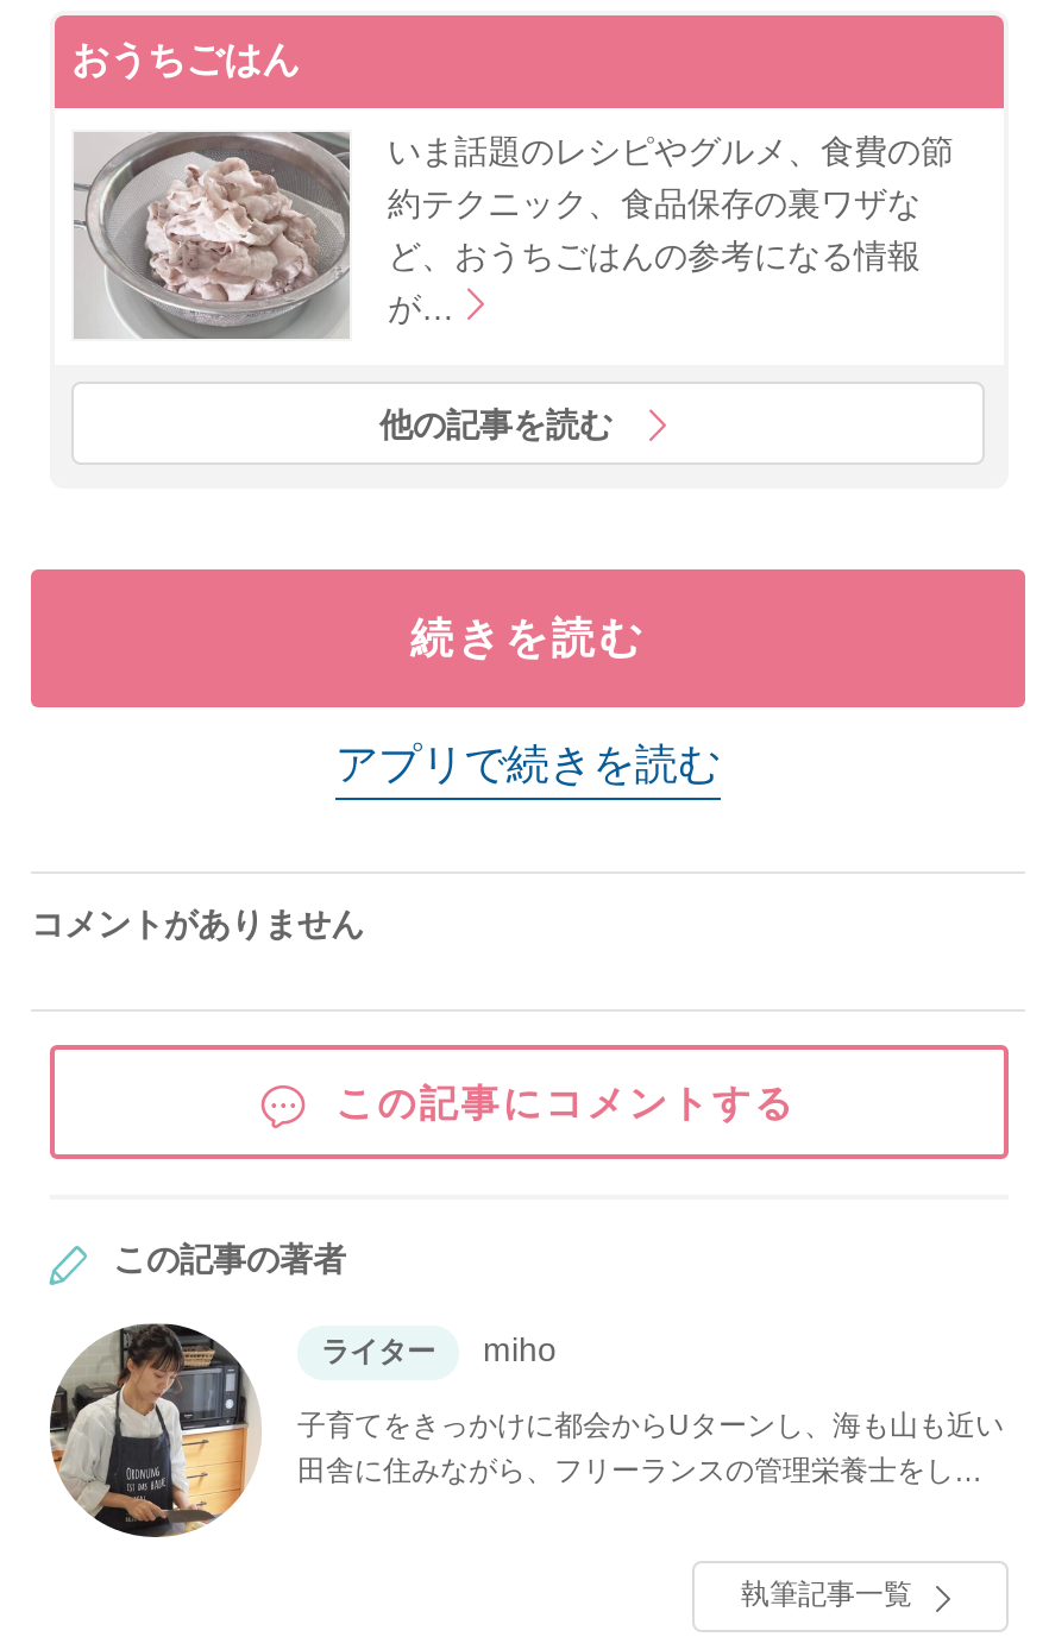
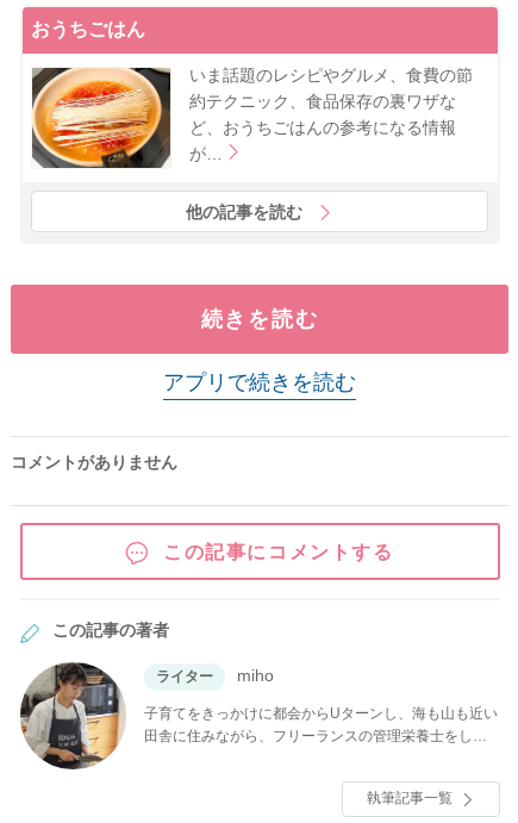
- [image]
+ [image]
